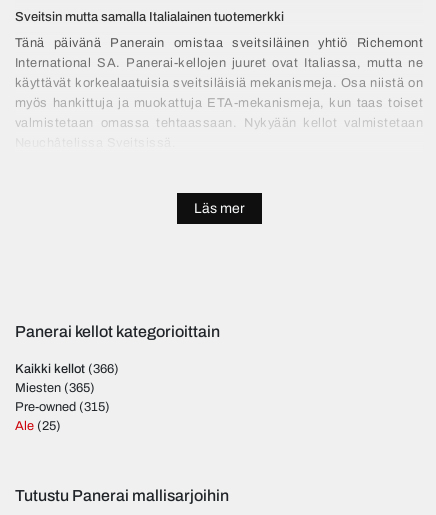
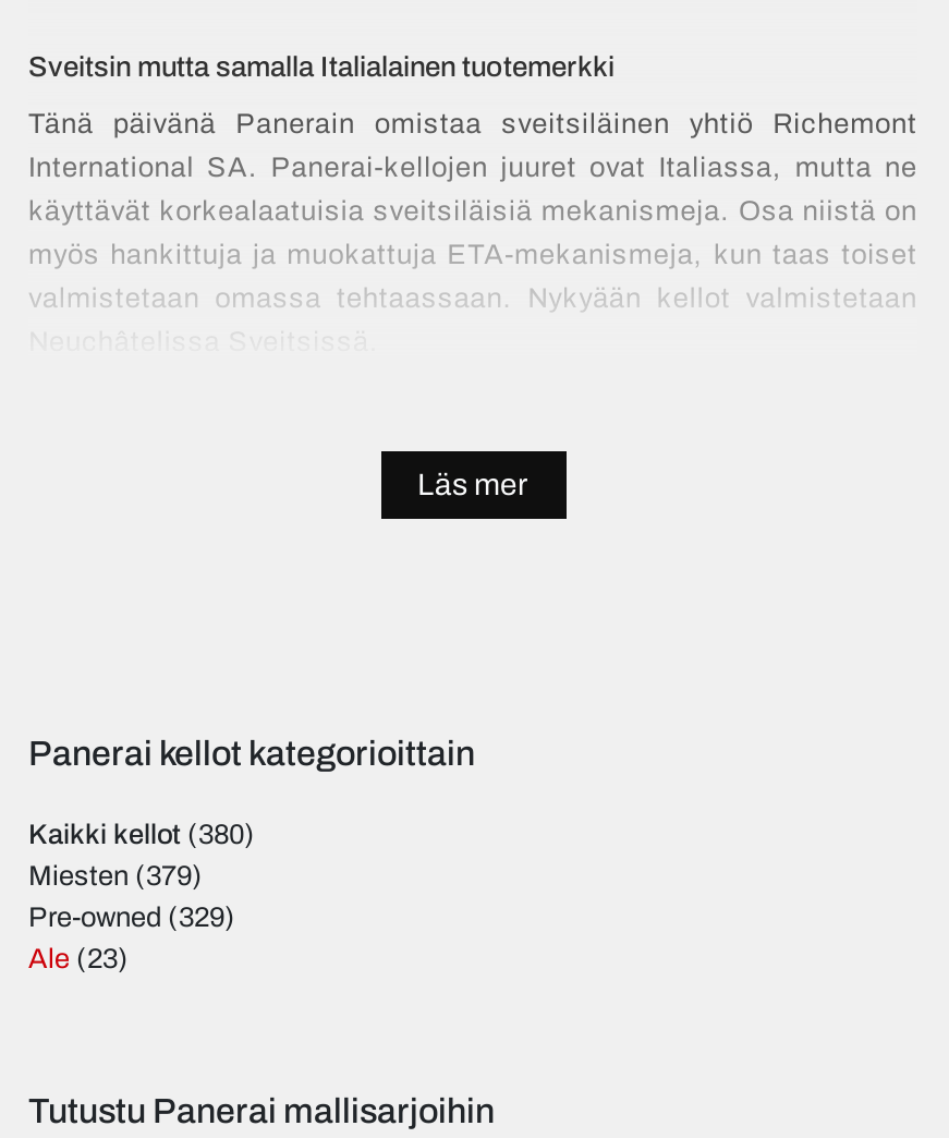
- Kaikki kellot (366)
+ Kaikki kellot (380)

- Miesten (365)
+ Miesten (379)

- Pre-owned (315)
+ Pre-owned (329)

- Ale (25)
+ Ale (23)
